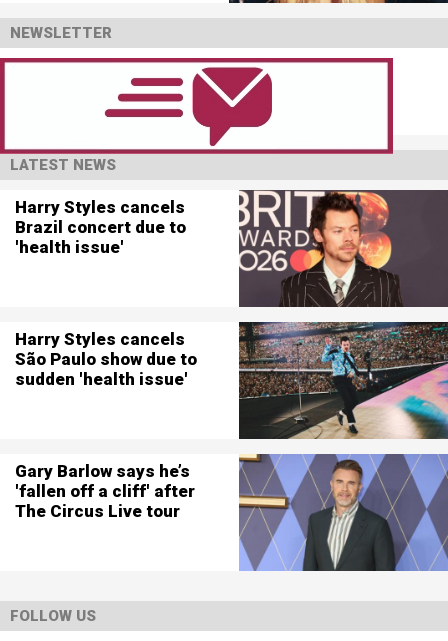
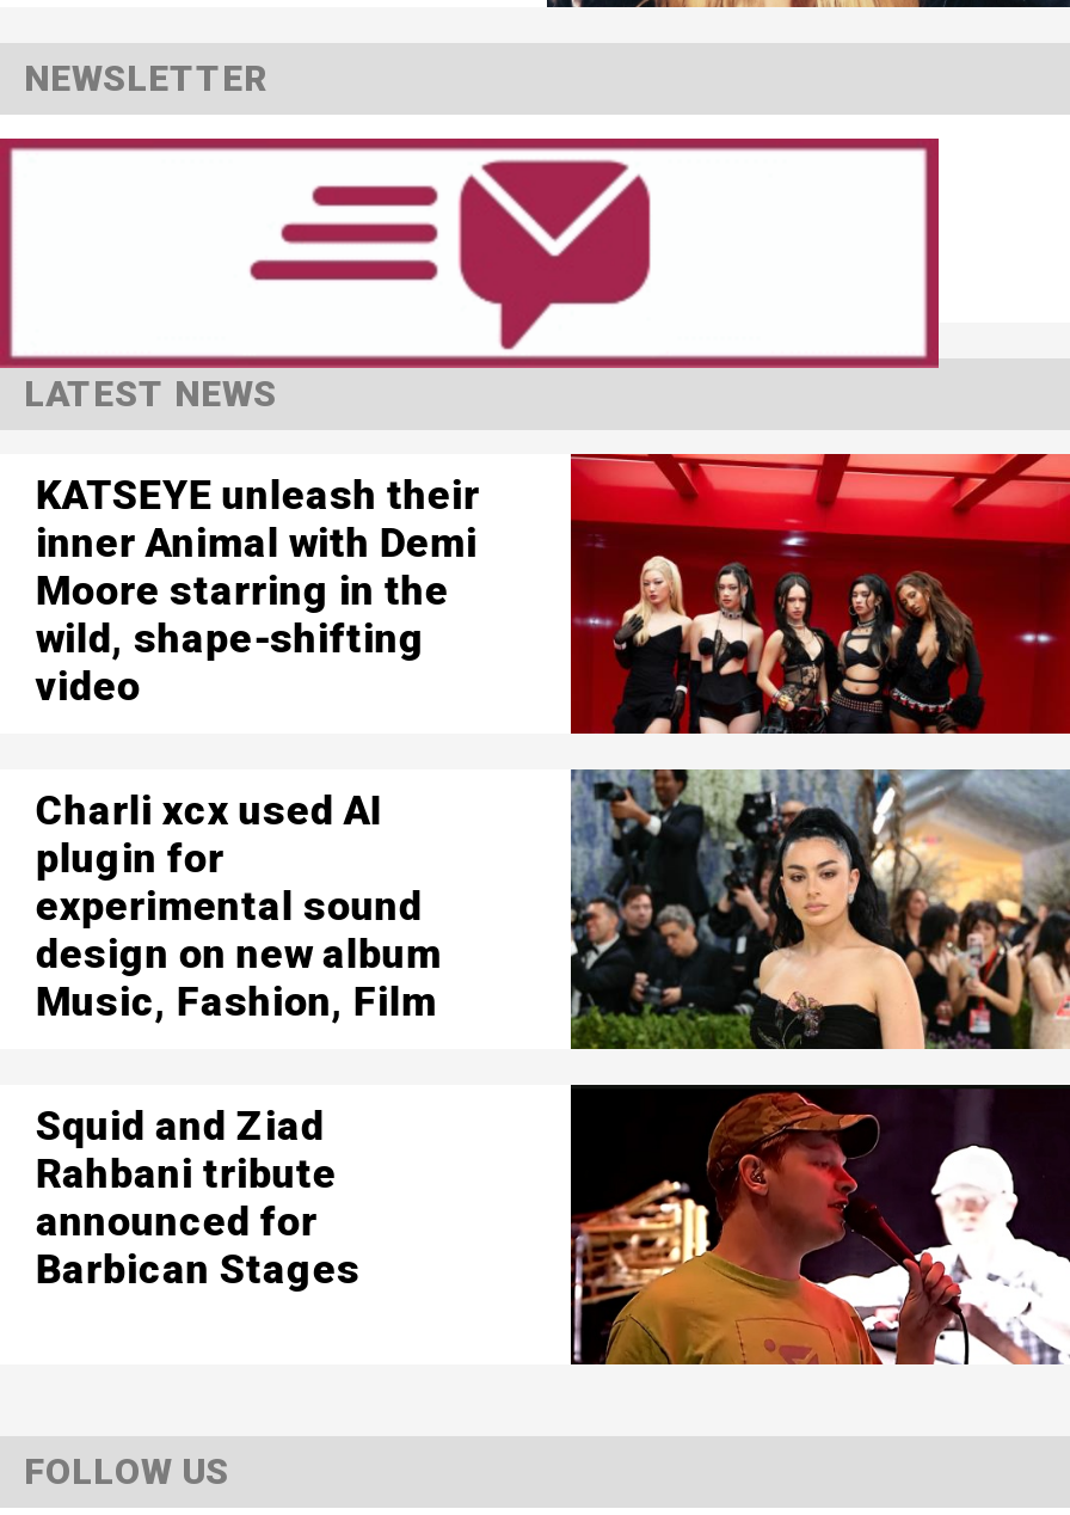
- [image]
+ [image]

- Harry Styles cancels
- Brazil concert due to
- 'health issue'
+ KATSEYE unleash their
+ inner Animal with Demi
+ Moore starring in the
+ wild, shape-shifting
+ video

- [image]
+ [image]

- Harry Styles cancels
- São Paulo show due to
- sudden 'health issue'
+ Charli xcx used AI
+ plugin for
+ experimental sound
+ design on new album
+ Music, Fashion, Film

- [image]
+ [image]

- Gary Barlow says he’s
- 'fallen off a cliff' after
- The Circus Live tour
+ Squid and Ziad
+ Rahbani tribute
+ announced for
+ Barbican Stages
